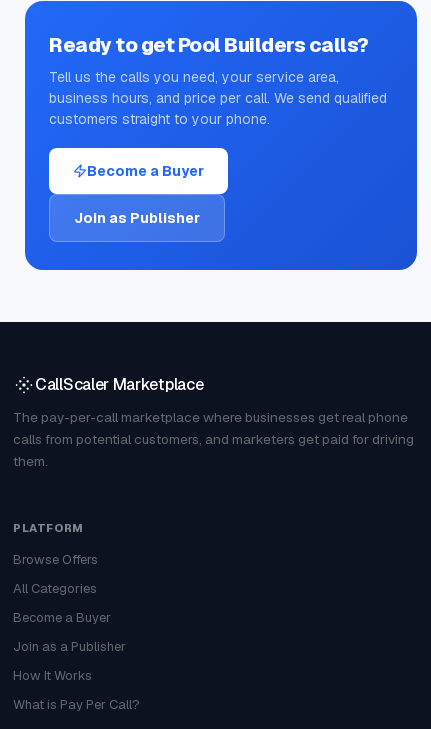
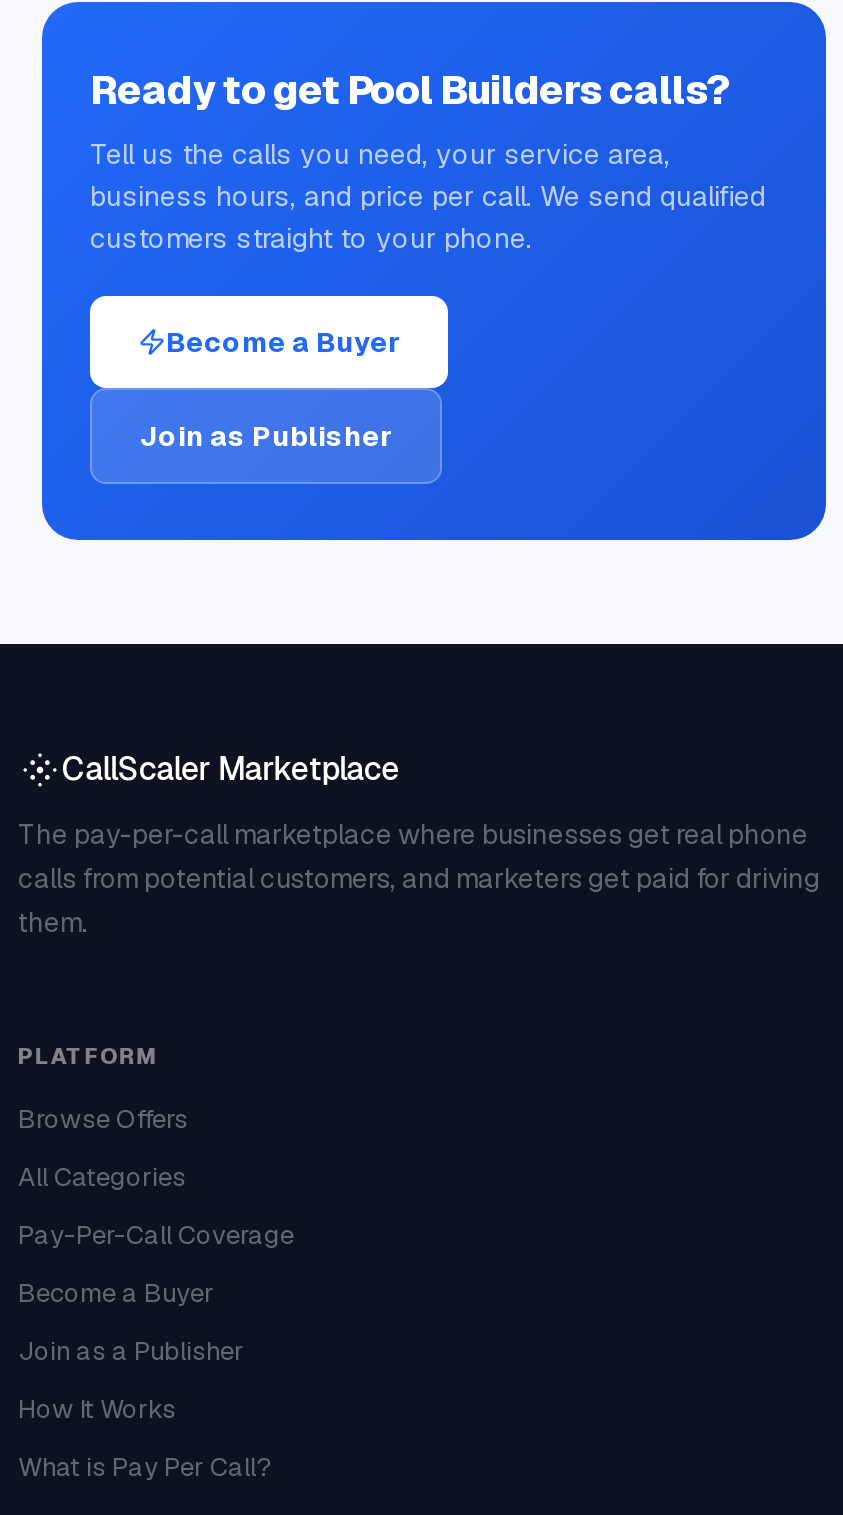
+ Pay-Per-Call Coverage
